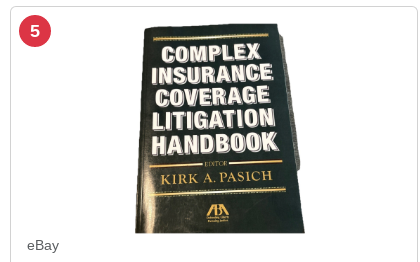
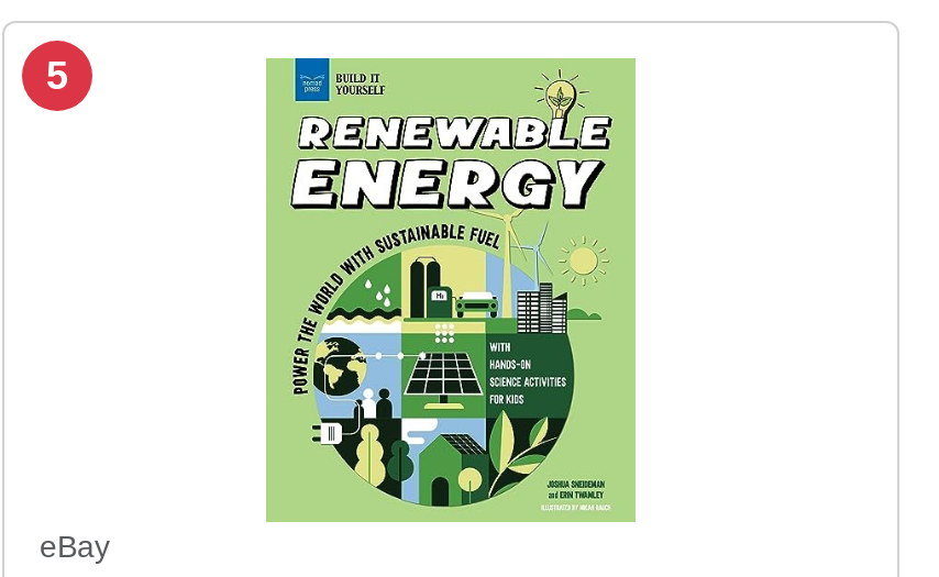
- [image]
+ [image]
